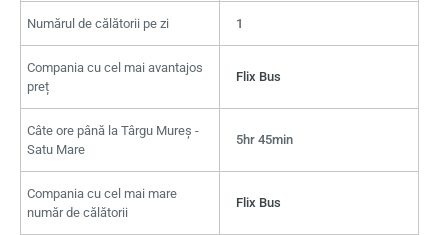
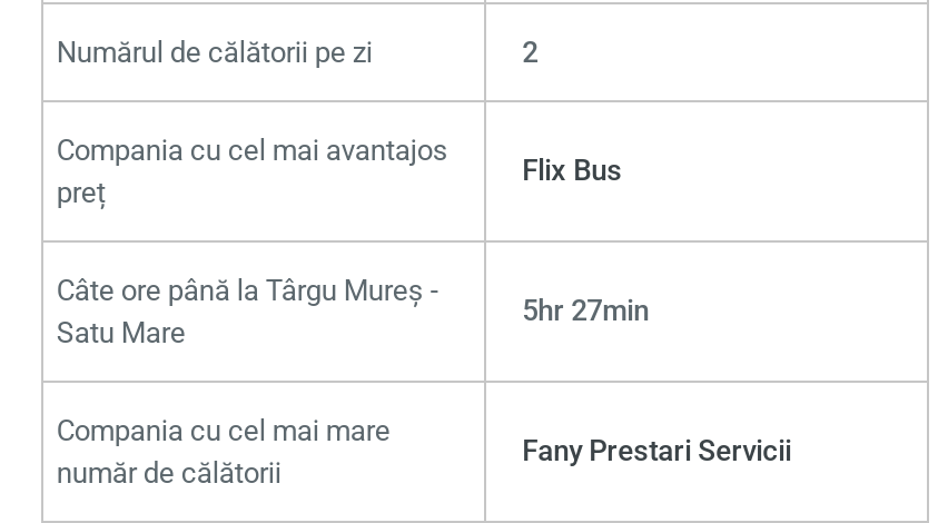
- 1
+ 2

- 5hr 45min
+ 5hr 27min

- Flix Bus
+ Fany Prestari Servicii
